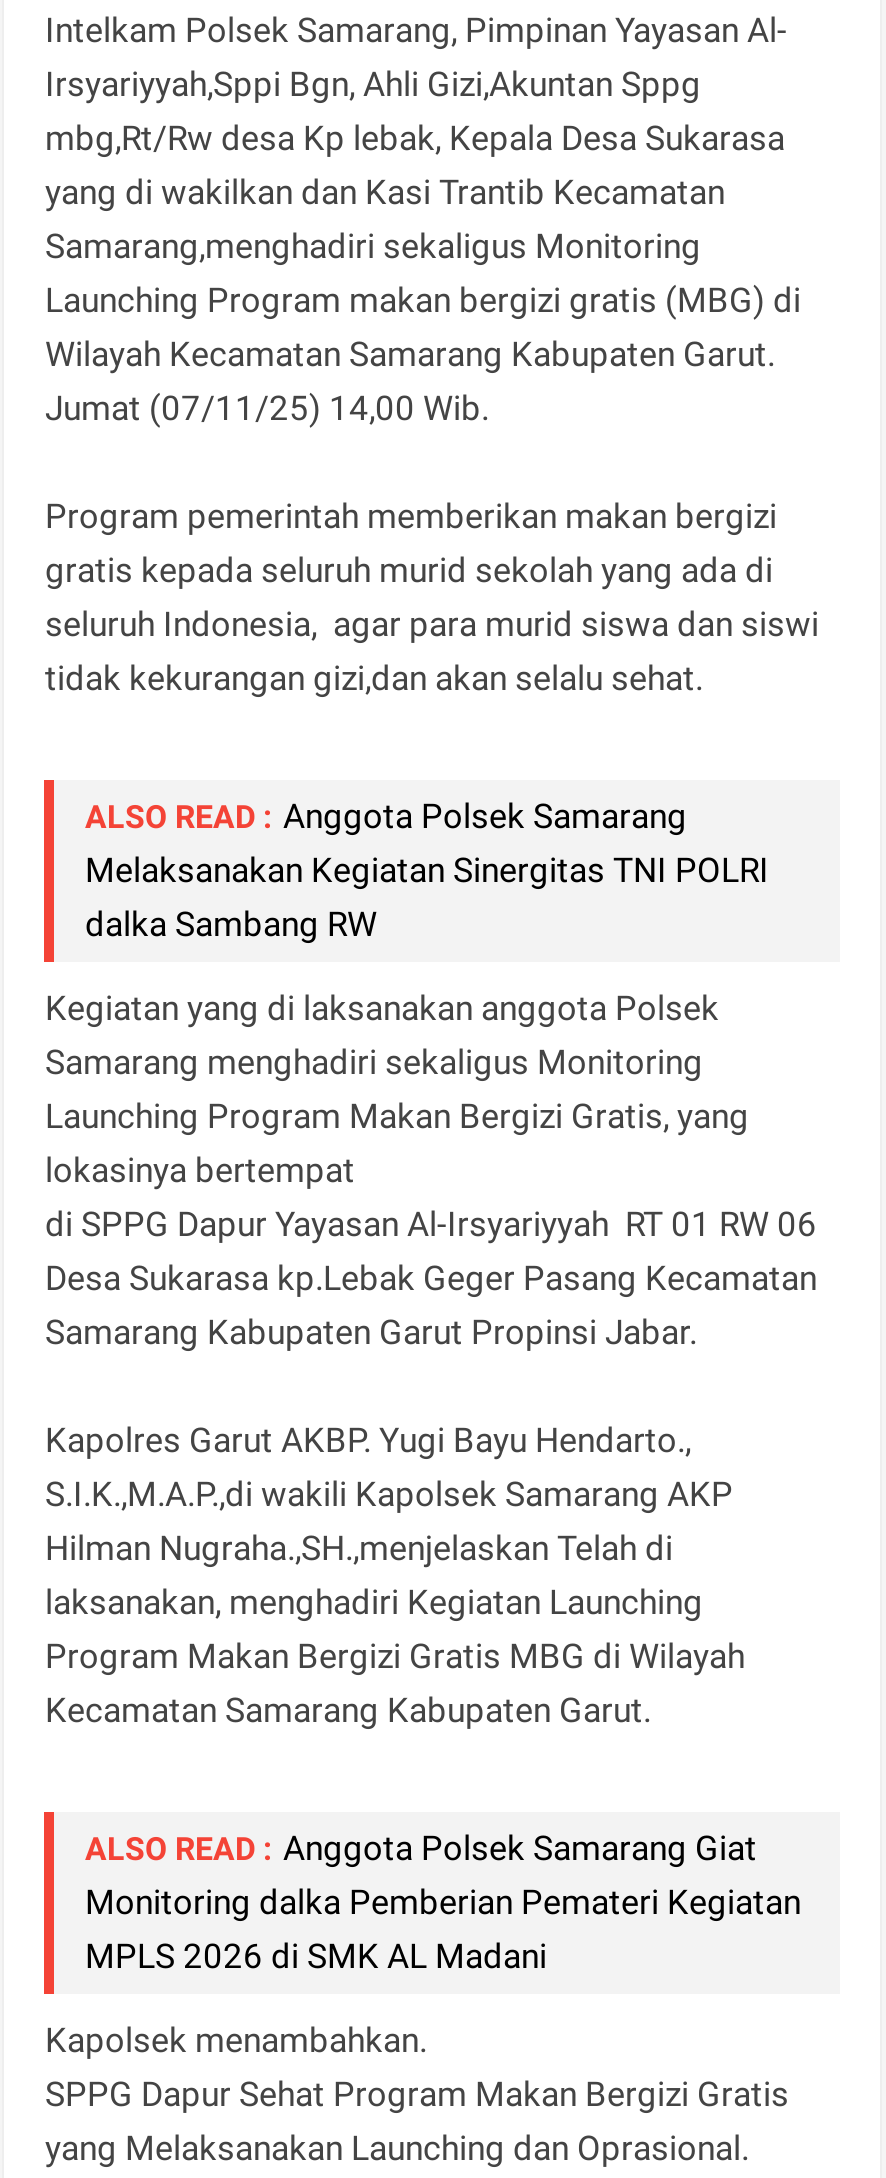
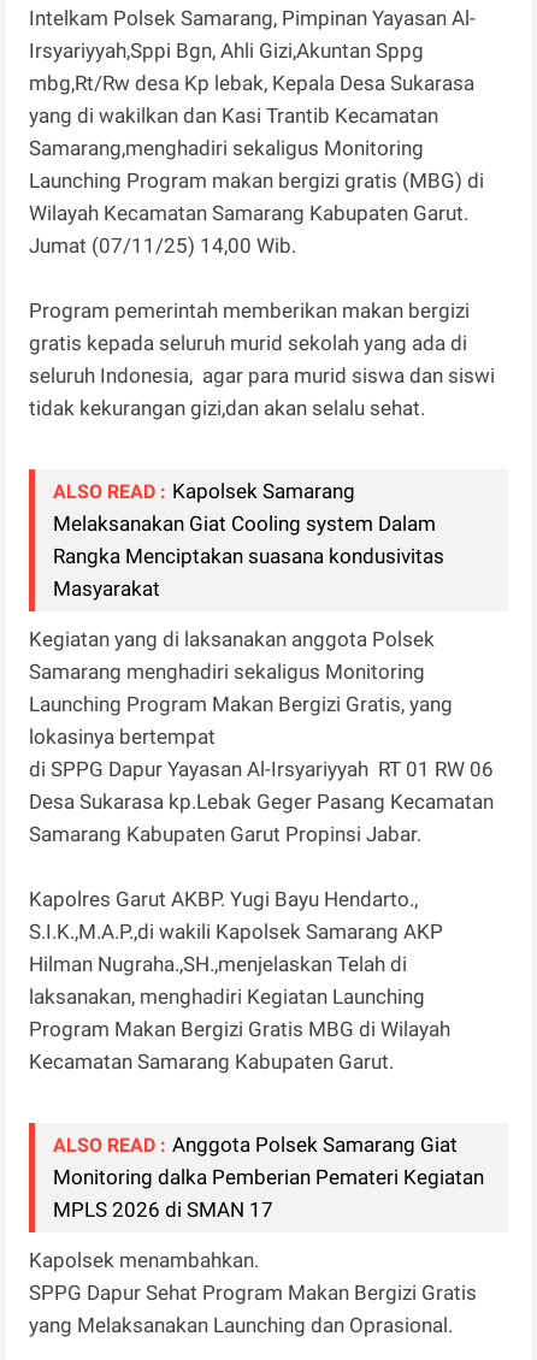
- ALSO READ : Anggota Polsek Samarang
- Melaksanakan Kegiatan Sinergitas TNI POLRI
- dalka Sambang RW
+ ALSO READ : Kapolsek Samarang
+ Melaksanakan Giat Cooling system Dalam
+ Rangka Menciptakan suasana kondusivitas
+ Masyarakat

- MPLS 2026 di SMK AL Madani
+ MPLS 2026 di SMAN 17
